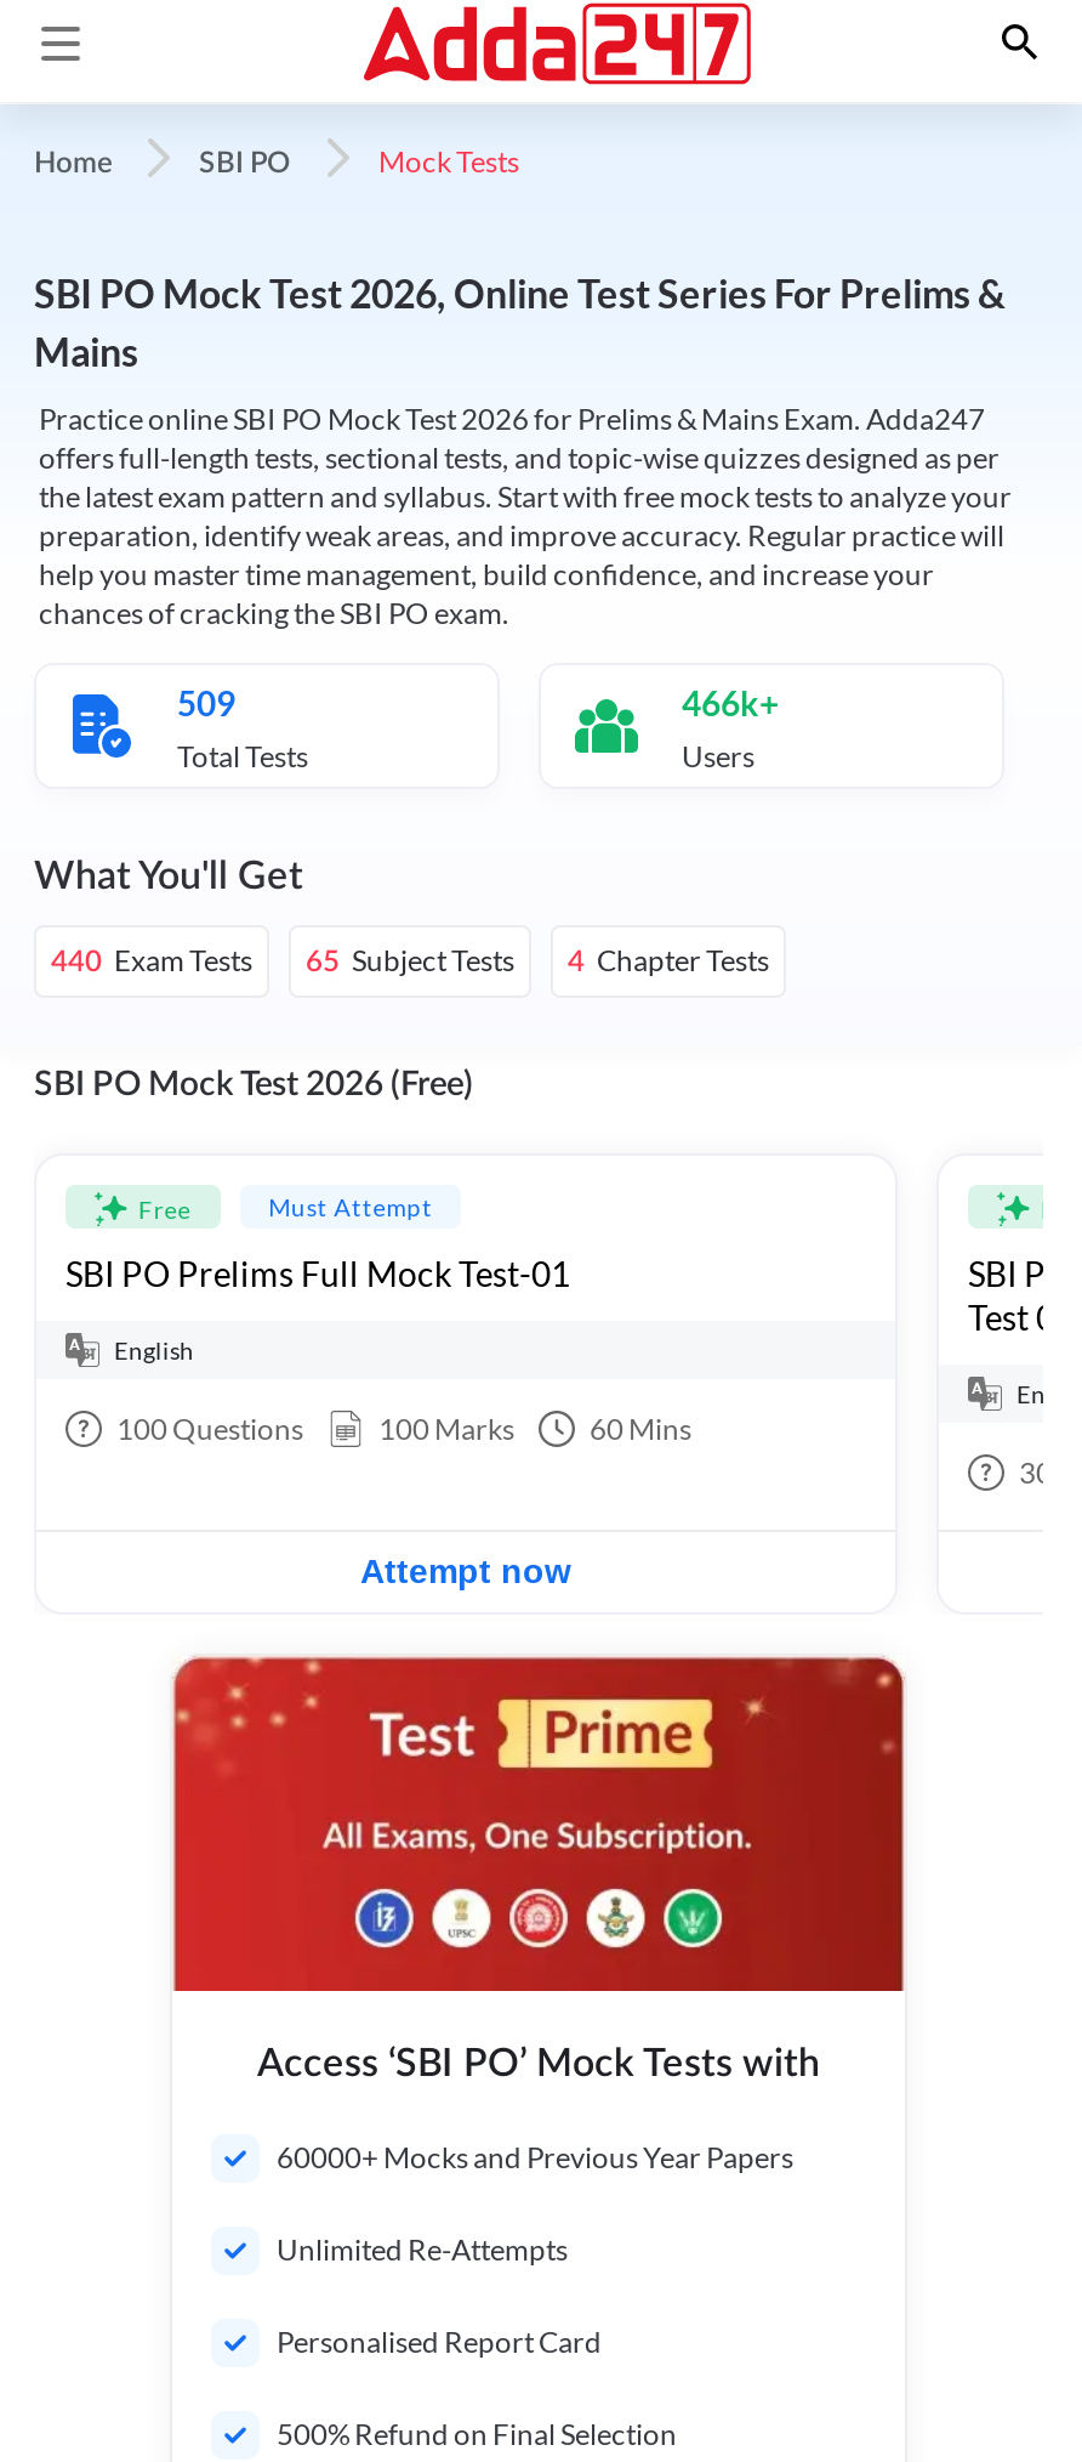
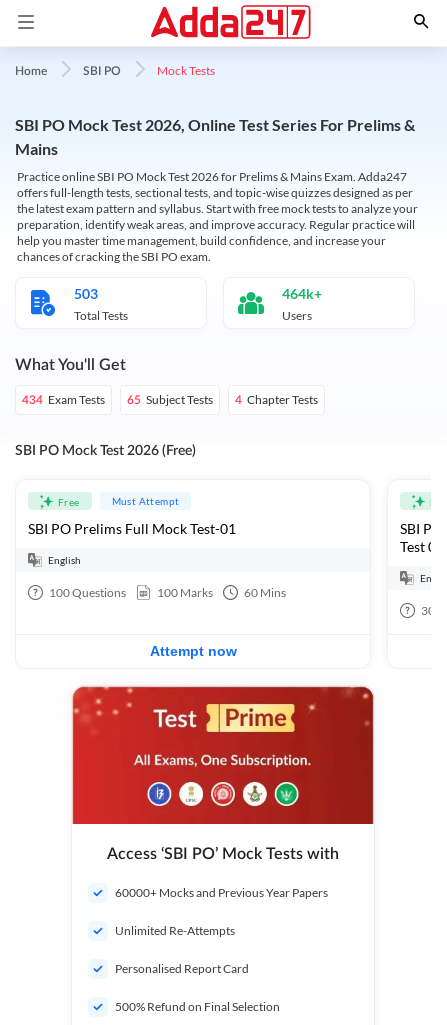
- 509
+ 503

- 466k+
+ 464k+

- 440 Exam Tests 65 Subject Tests 4 Chapter Tests
+ 434 Exam Tests 65 Subject Tests 4 Chapter Tests
